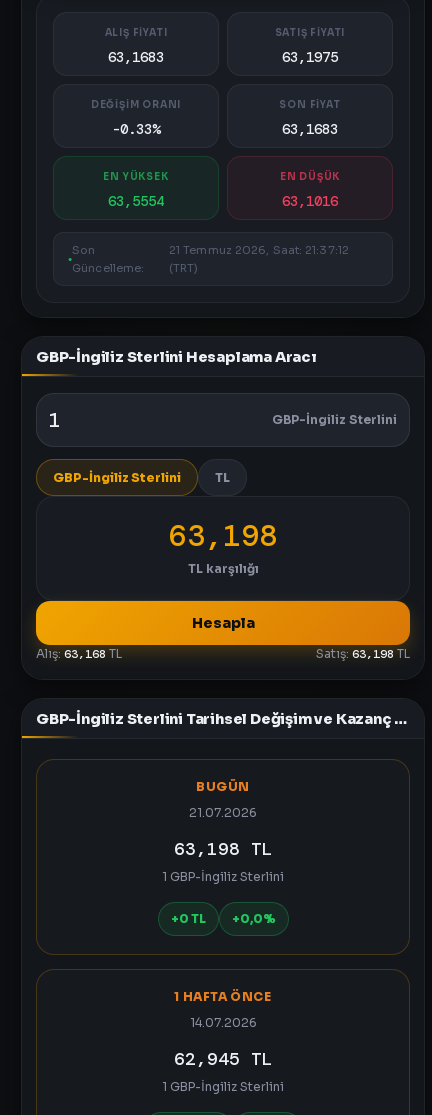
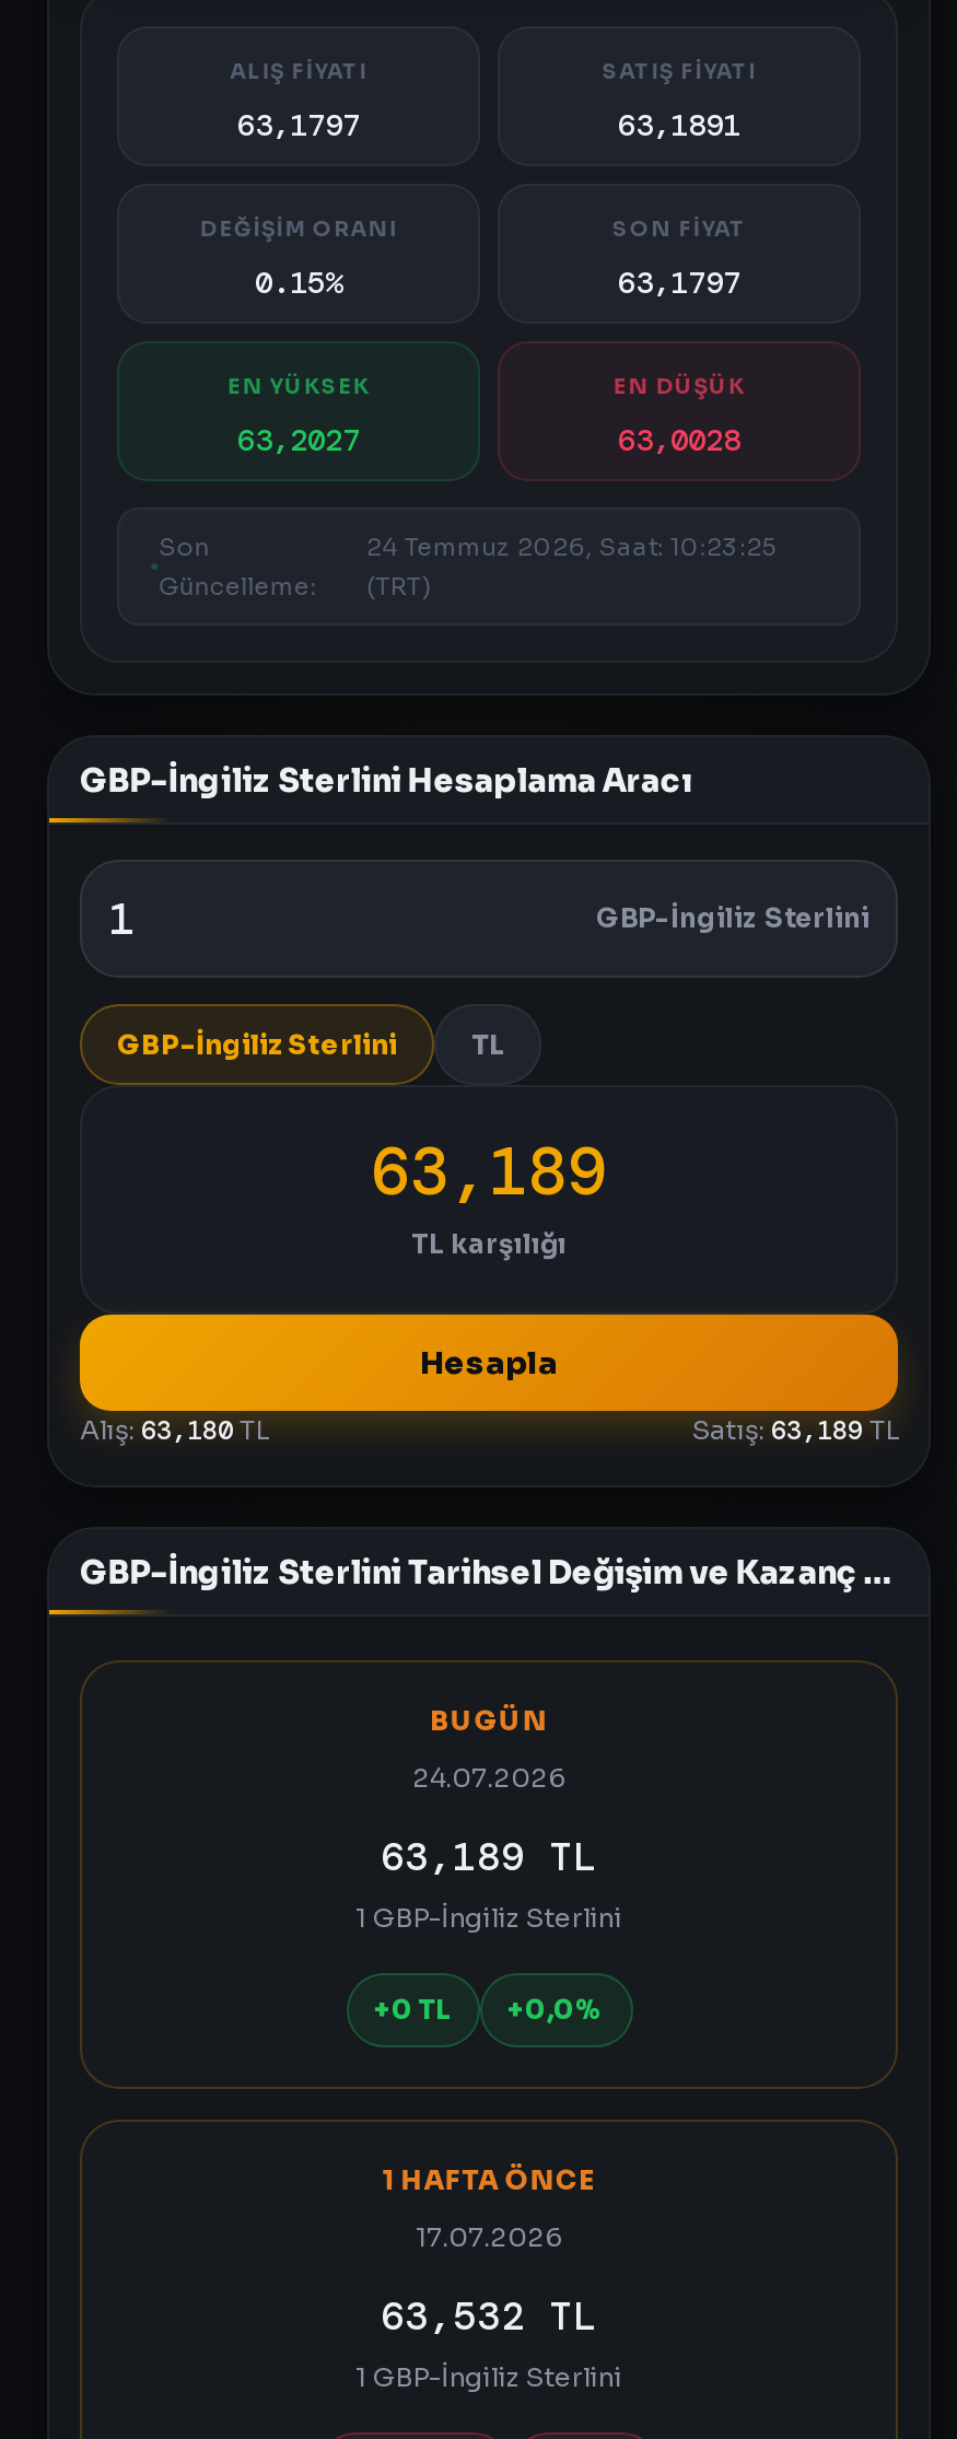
- 63,1683
+ 63,1797

- 63,1975
+ 63,1891

- -0.33%
+ 0.15%

- 63,1683
+ 63,1797

- 63,5554
+ 63,2027

- 63,1016
+ 63,0028

- 21 Temmuz 2026, Saat: 21:37:12
+ 24 Temmuz 2026, Saat: 10:23:25

- 63,198
+ 63,189

- Alış: 63,168 TL
+ Alış: 63,180 TL

- Satış: 63,198 TL
+ Satış: 63,189 TL

- 21.07.2026
+ 24.07.2026

- 63,198 TL
+ 63,189 TL

- 14.07.2026
+ 17.07.2026

- 62,945 TL
+ 63,532 TL
